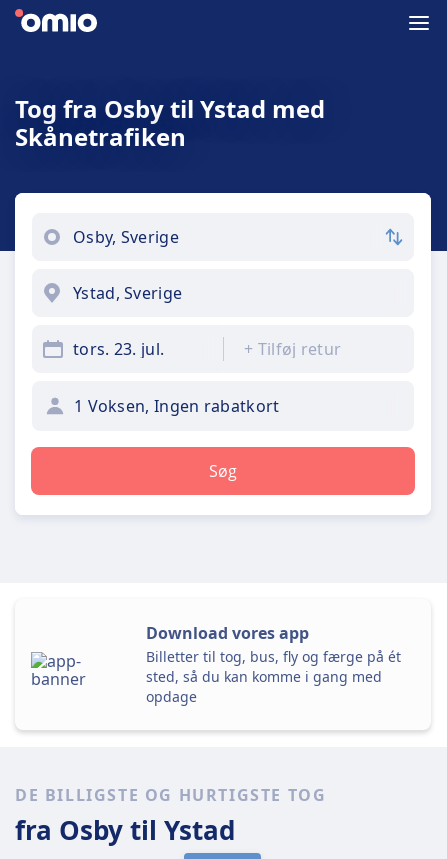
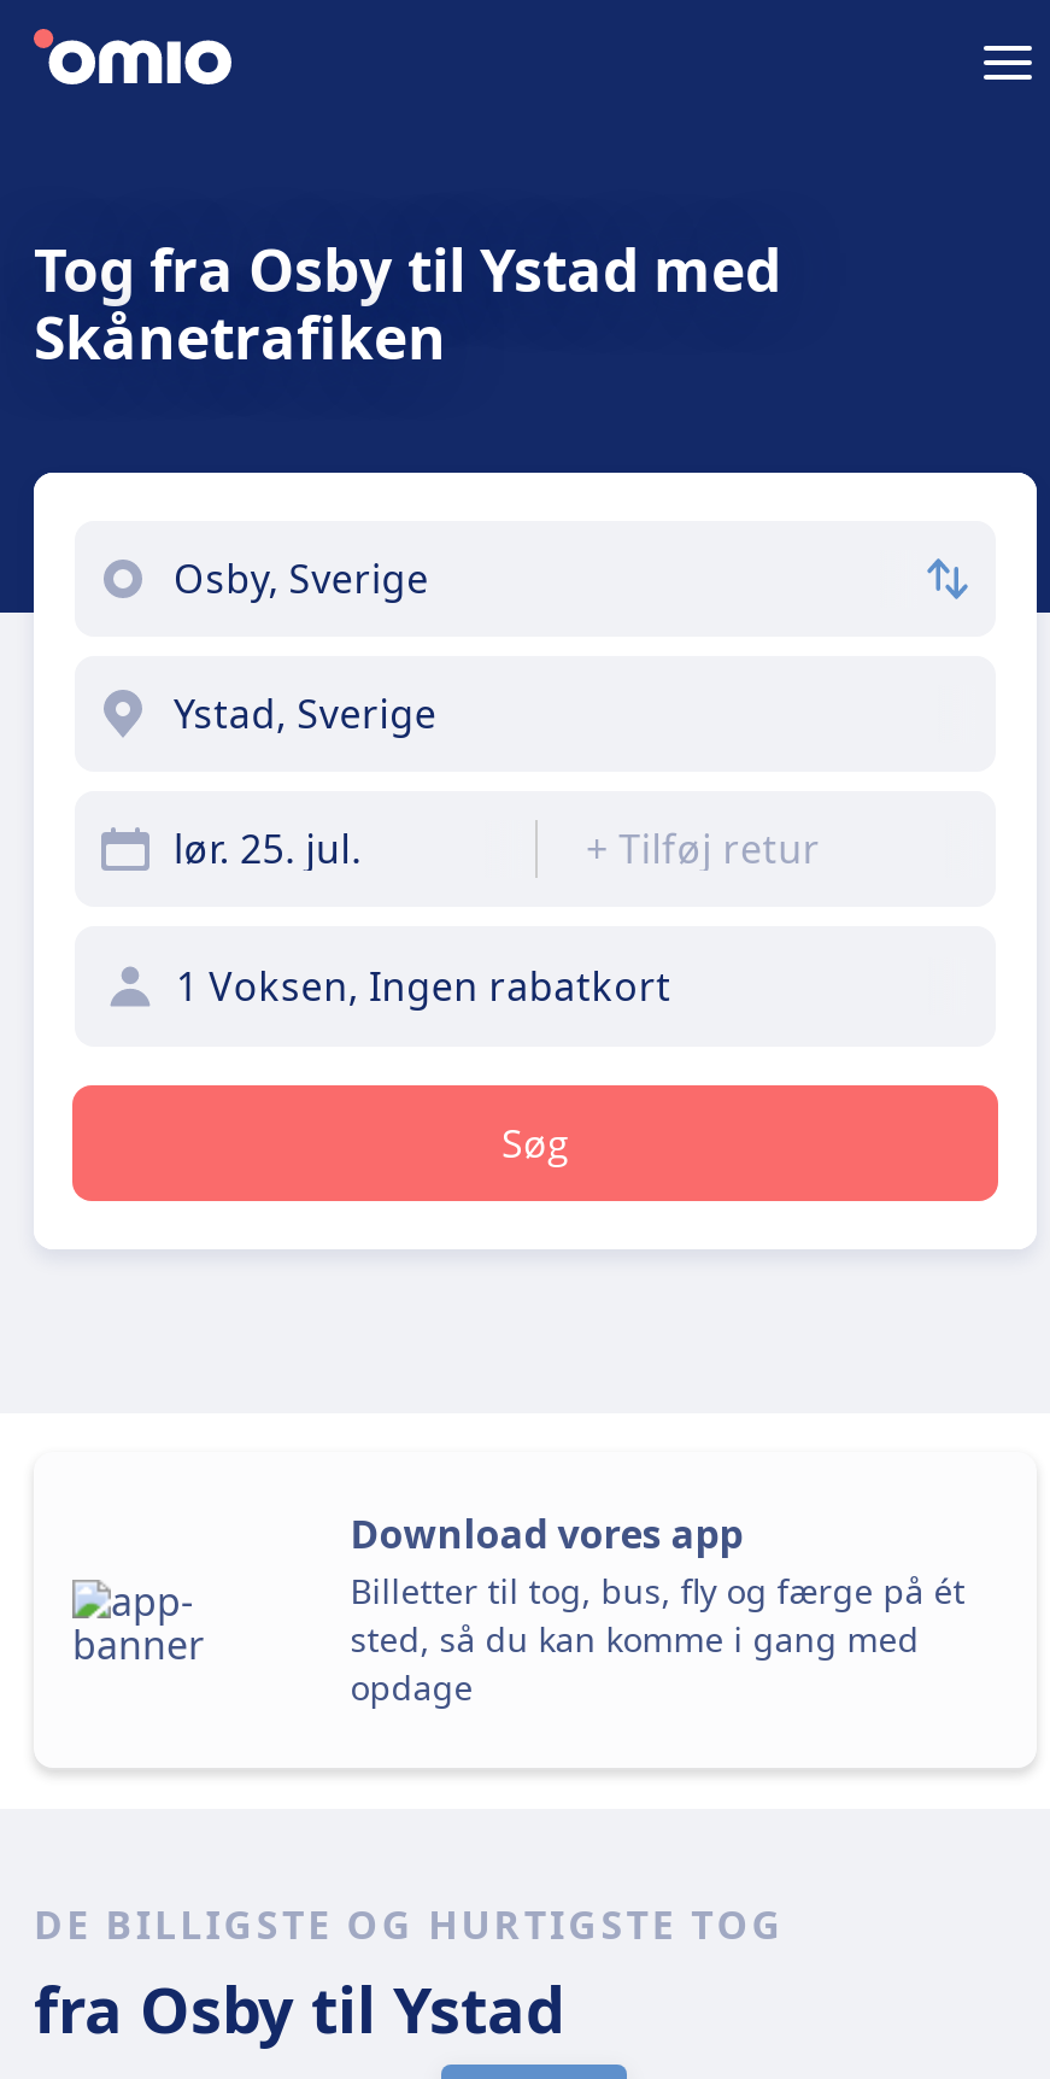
- tors. 23. jul.
+ lør. 25. jul.
